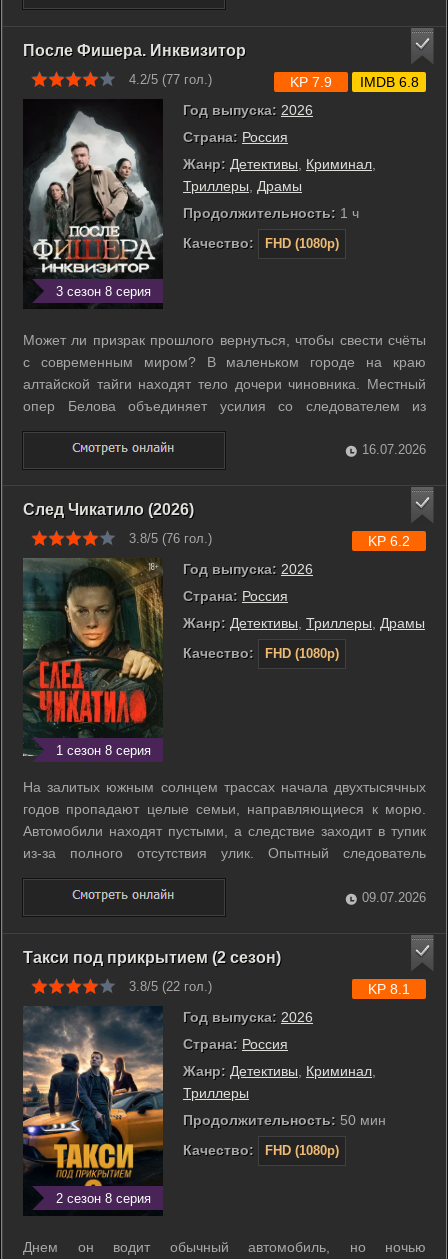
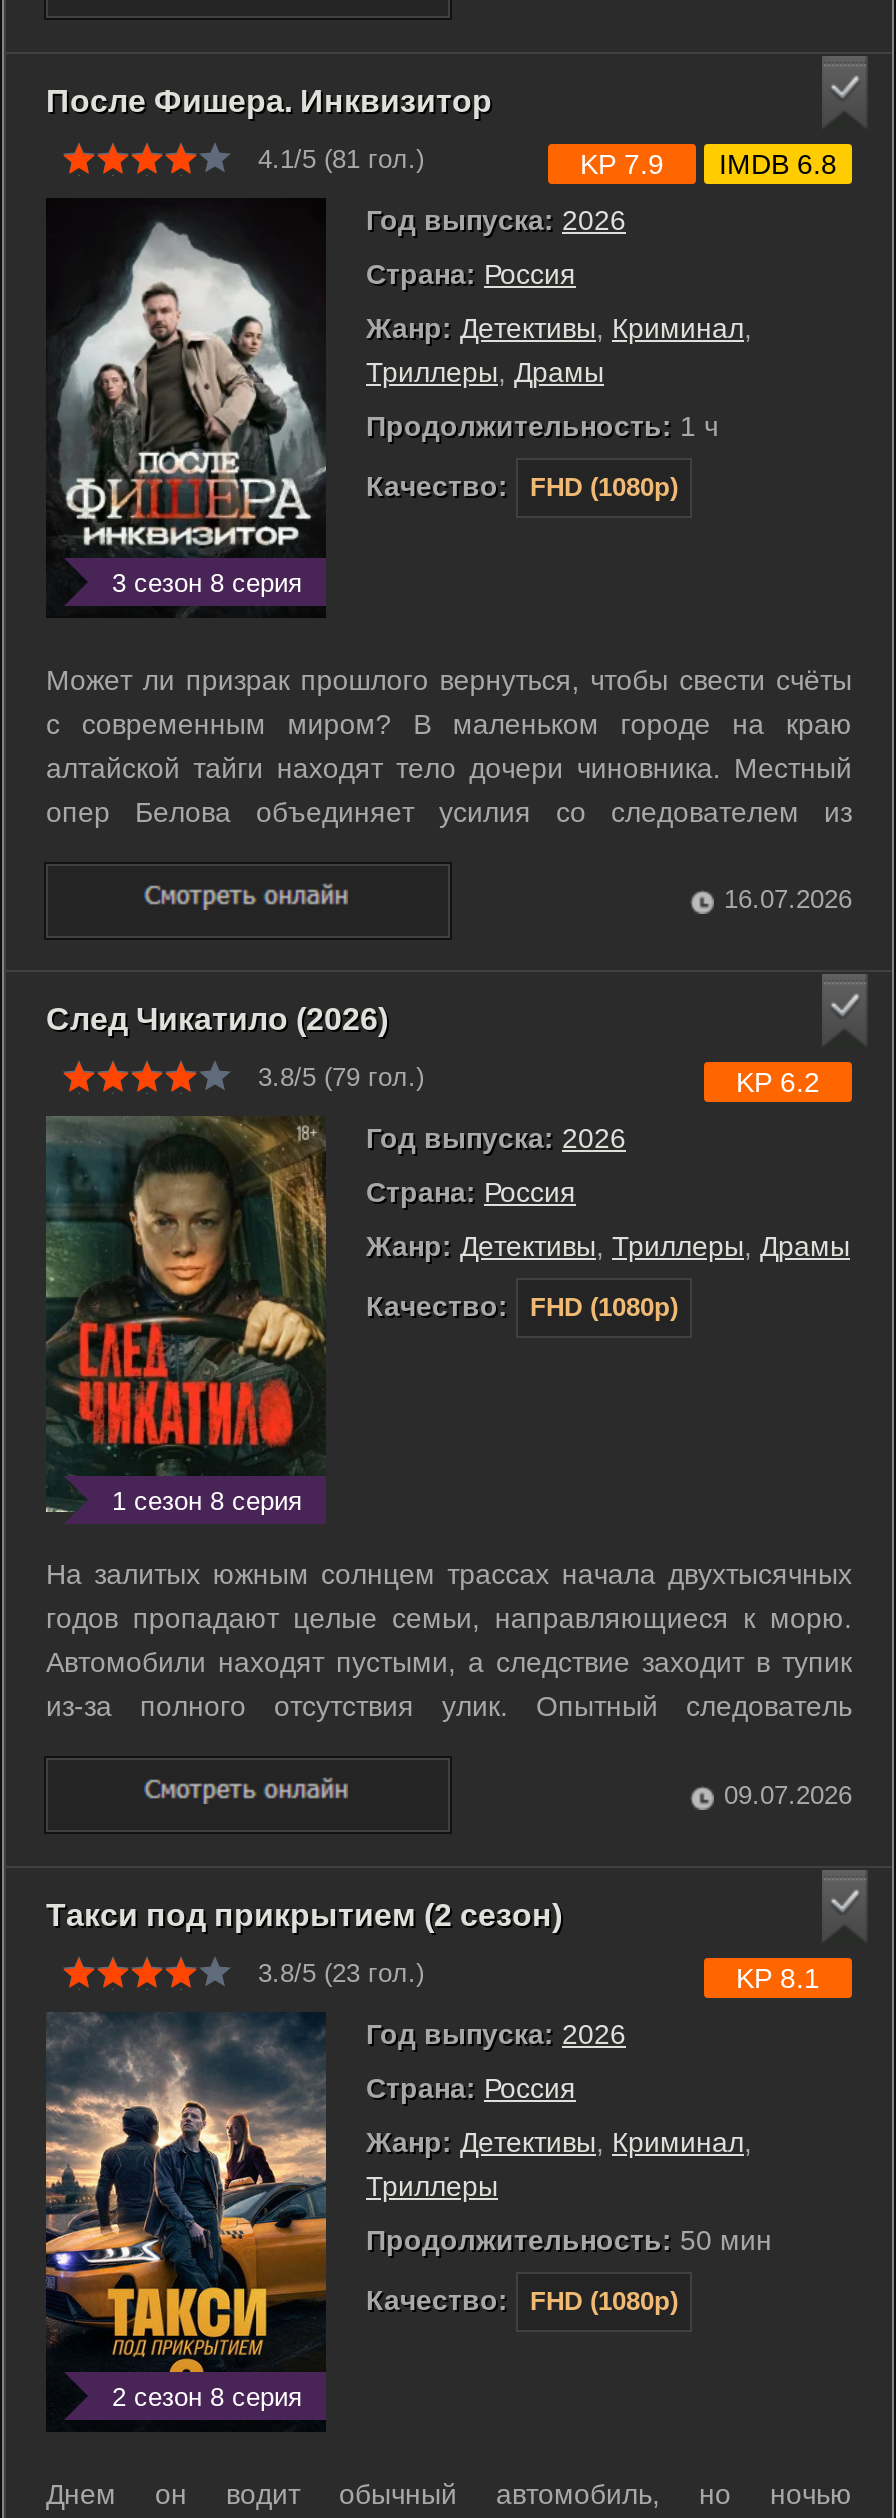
- 4.2/5 (77 гол.)
+ 4.1/5 (81 гол.)

- 3.8/5 (76 гол.)
+ 3.8/5 (79 гол.)

- 3.8/5 (22 гол.)
+ 3.8/5 (23 гол.)
